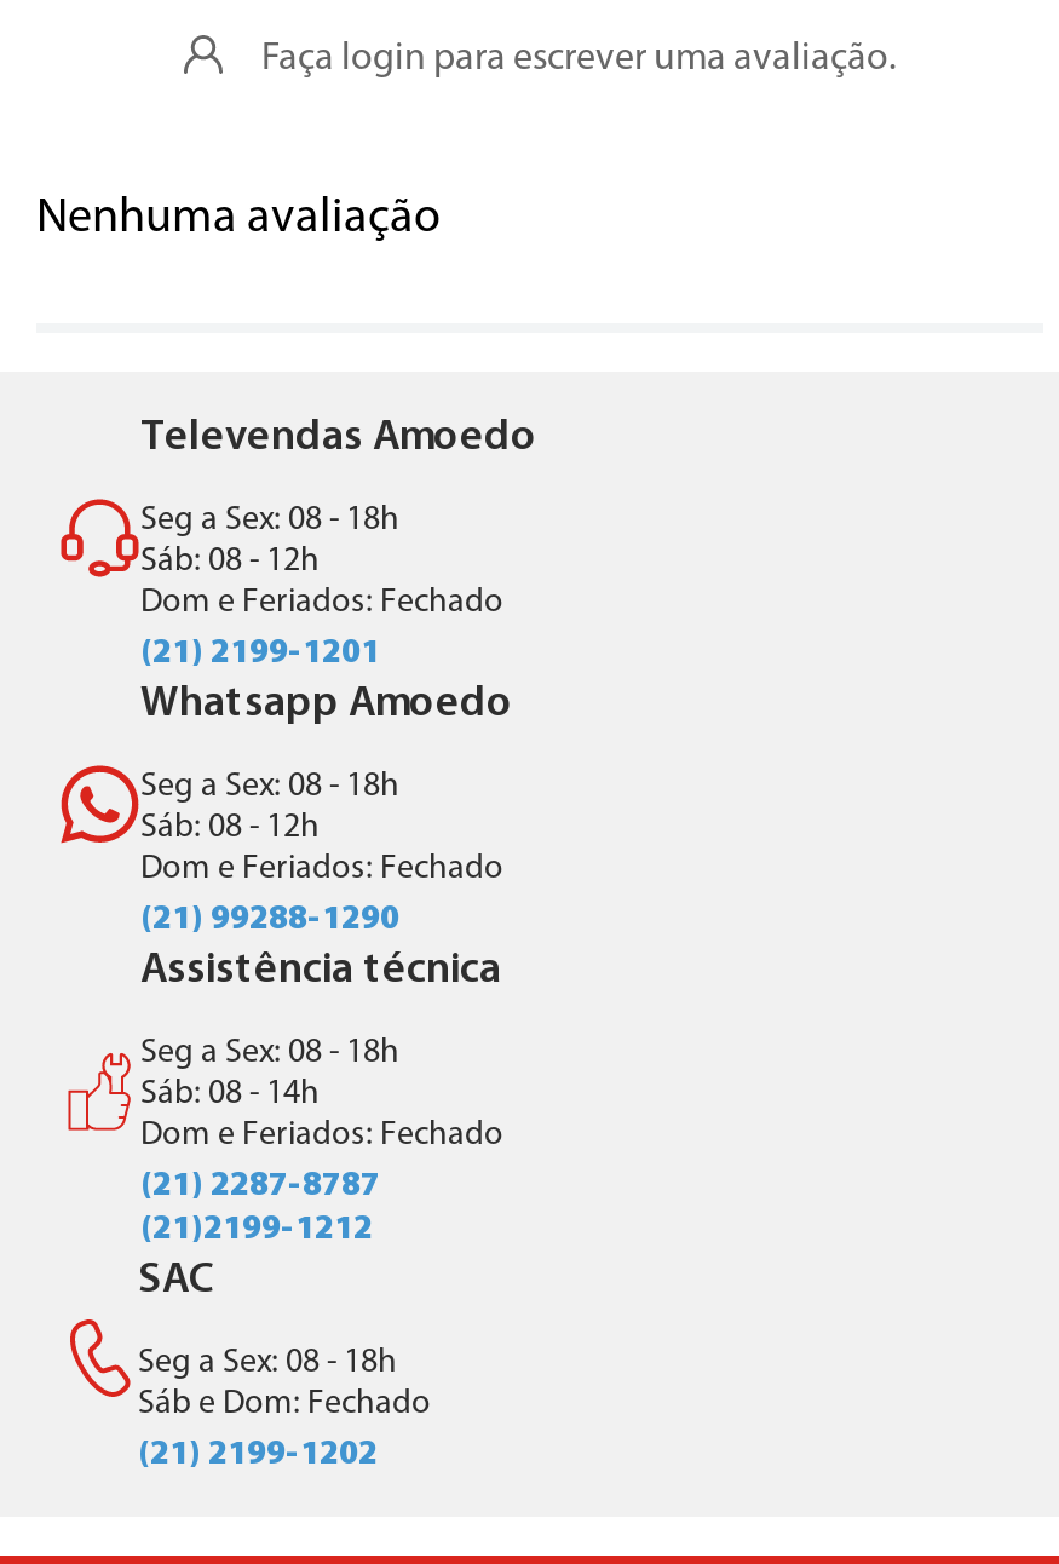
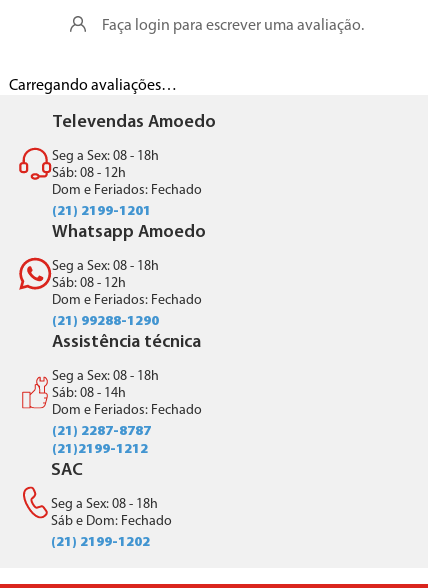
- Nenhuma avaliação
+ Carregando avaliações…
